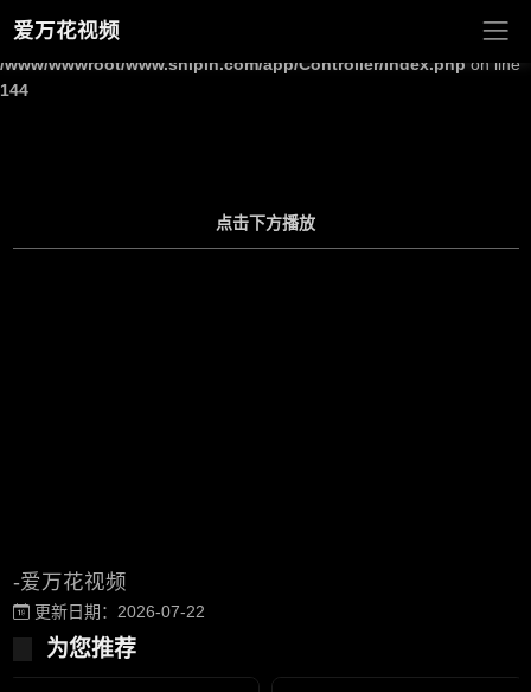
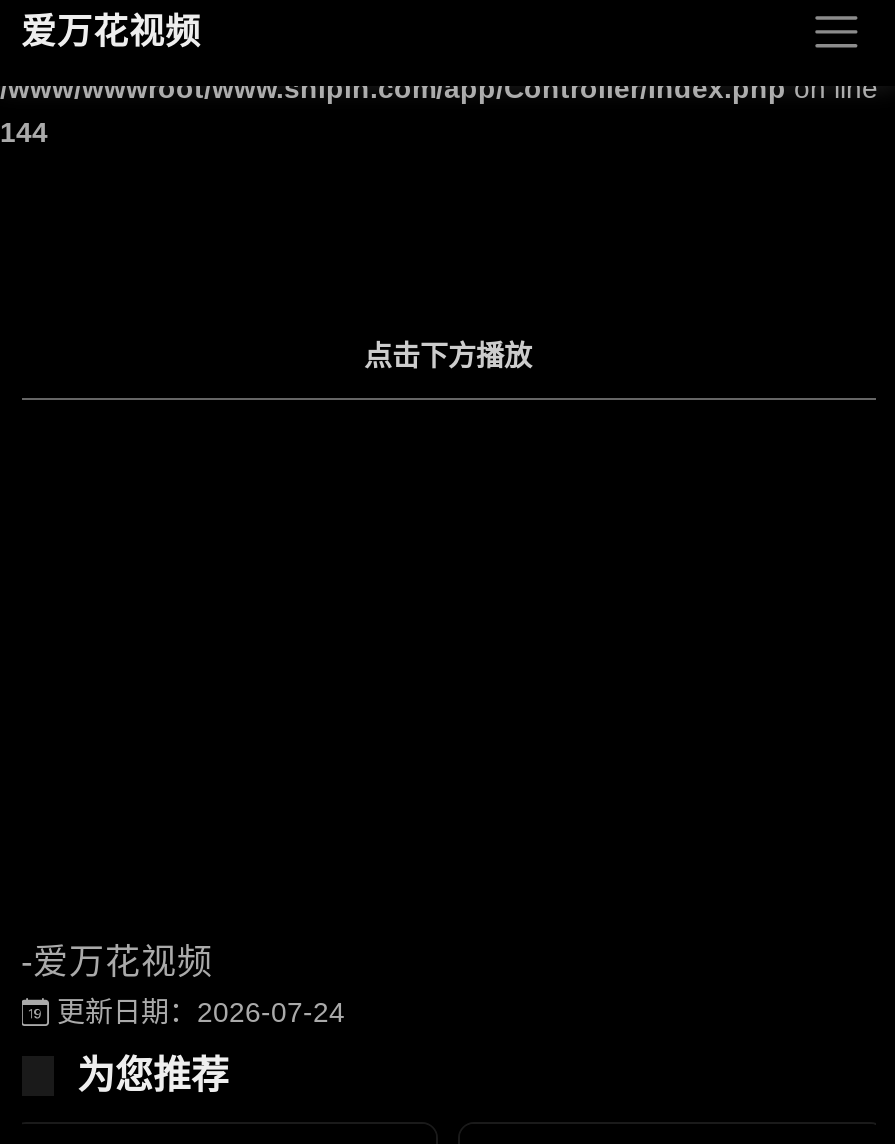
- 更新日期：2026-07-22
+ 更新日期：2026-07-24
